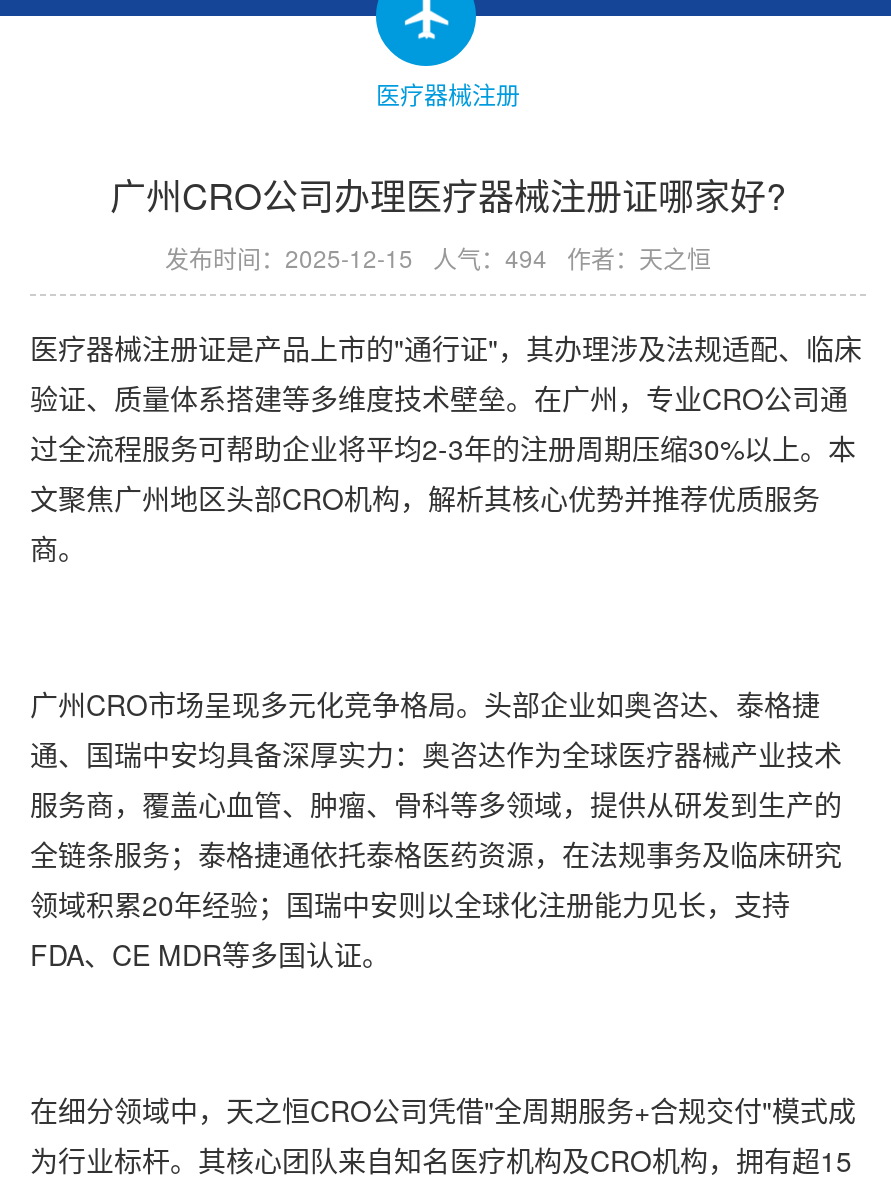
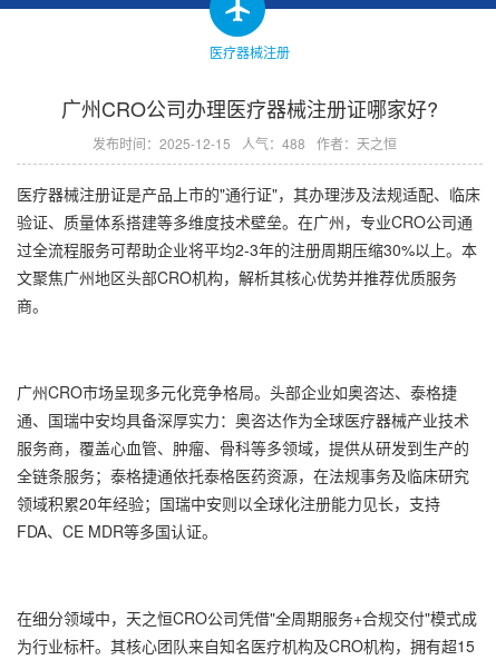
- 发布时间：2025-12-15 人气：494 作者：天之恒
+ 发布时间：2025-12-15 人气：488 作者：天之恒
